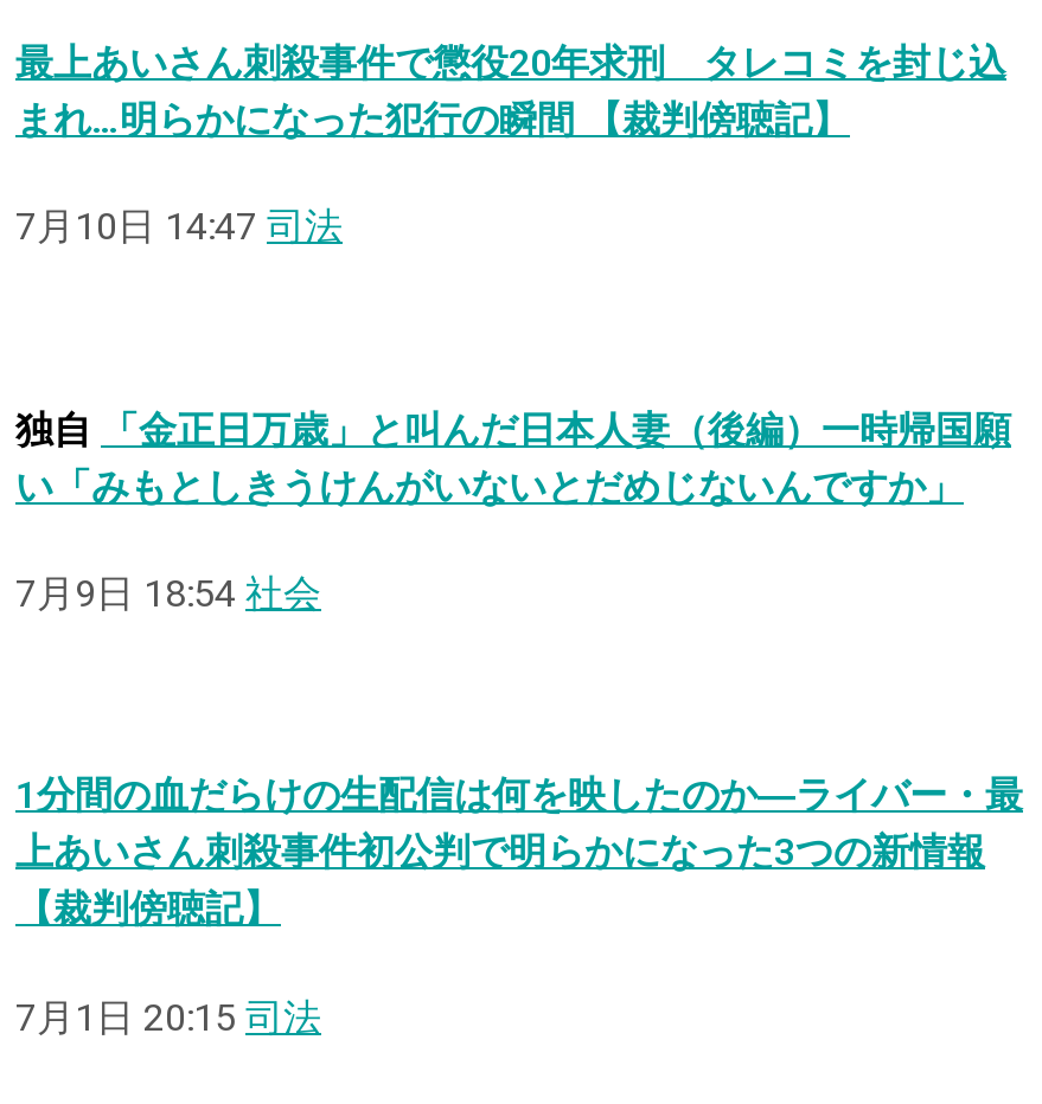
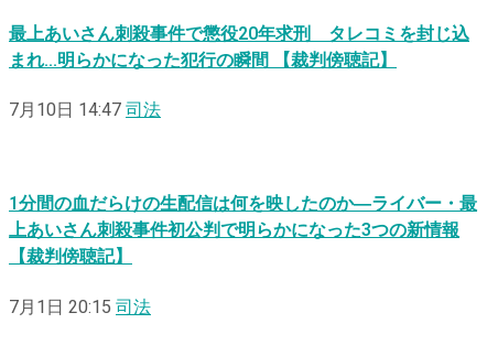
- 独自 「金正日万歳」と叫んだ日本人妻（後編）一時帰国願
- い「みもとしきうけんがいないとだめじないんですか」
- 7月9日 18:54 社会
